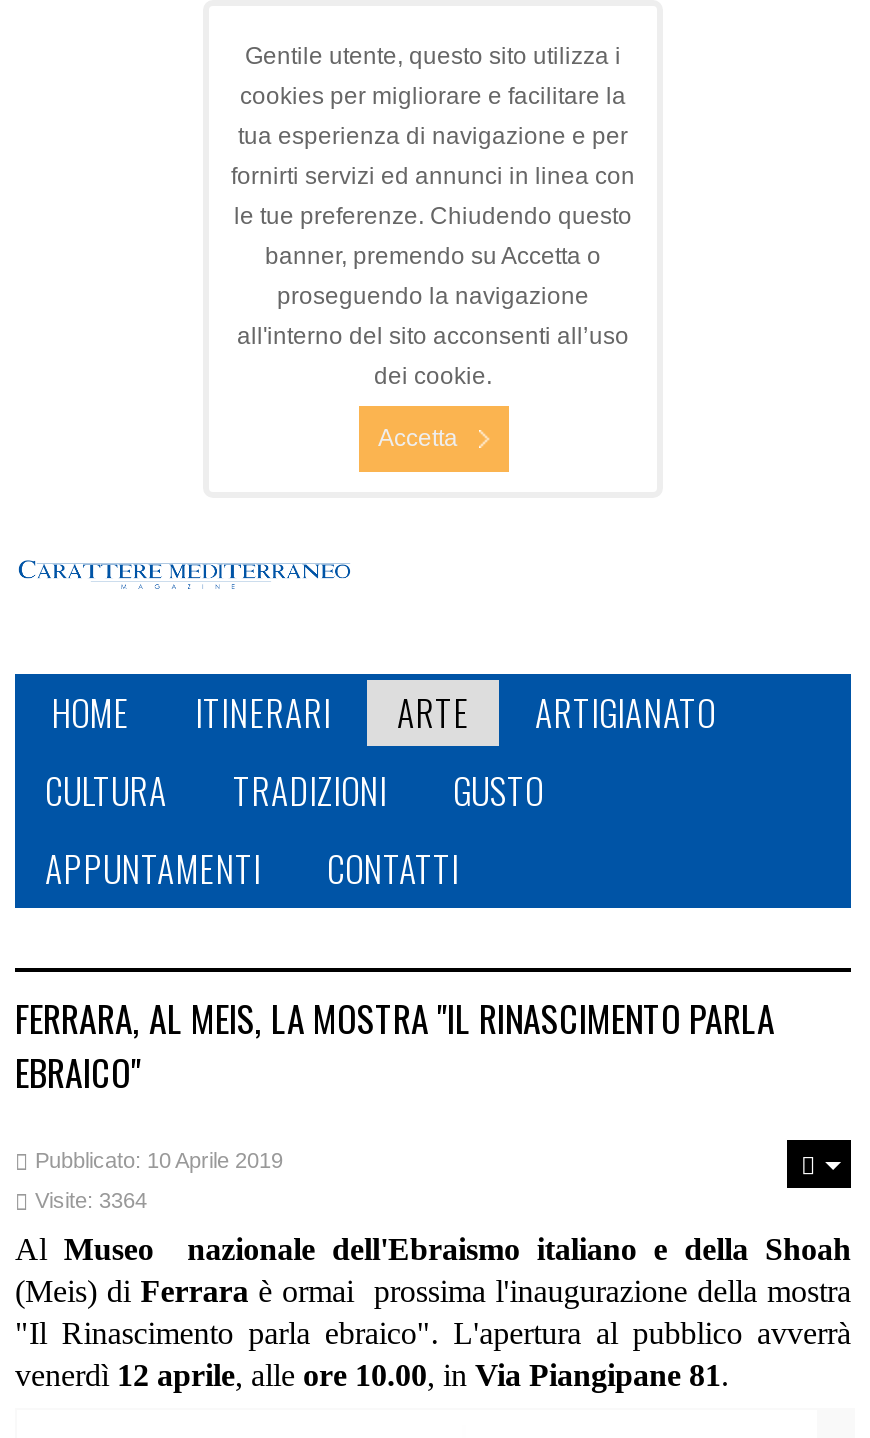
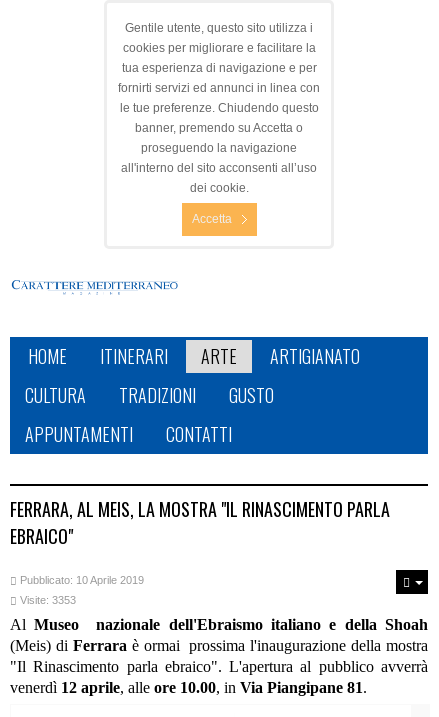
- Visite: 3364
+ Visite: 3353
